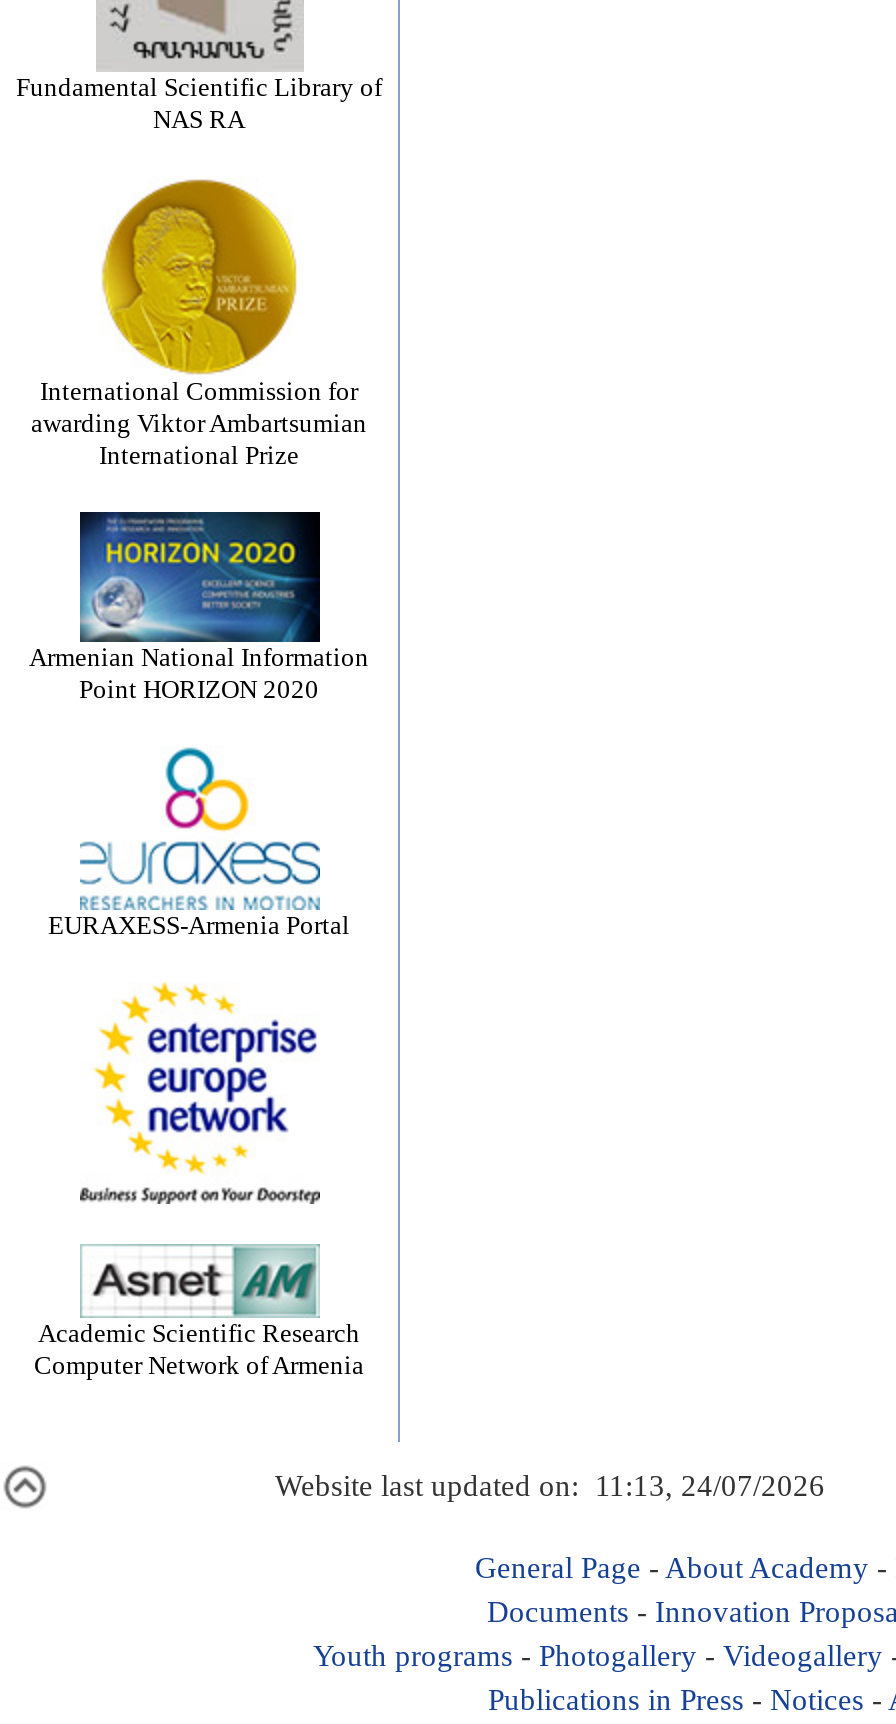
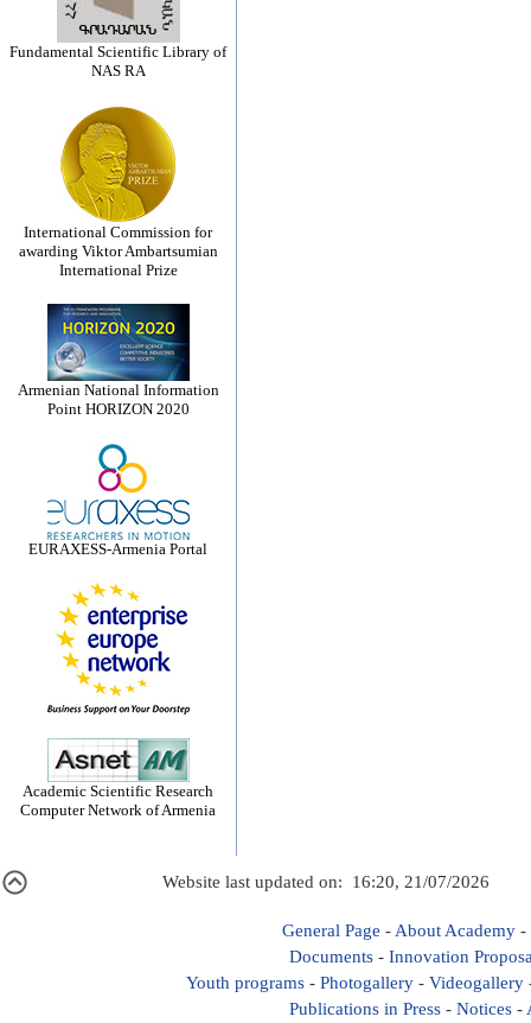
- Website last updated on: 11:13, 24/07/2026
+ Website last updated on: 16:20, 21/07/2026
